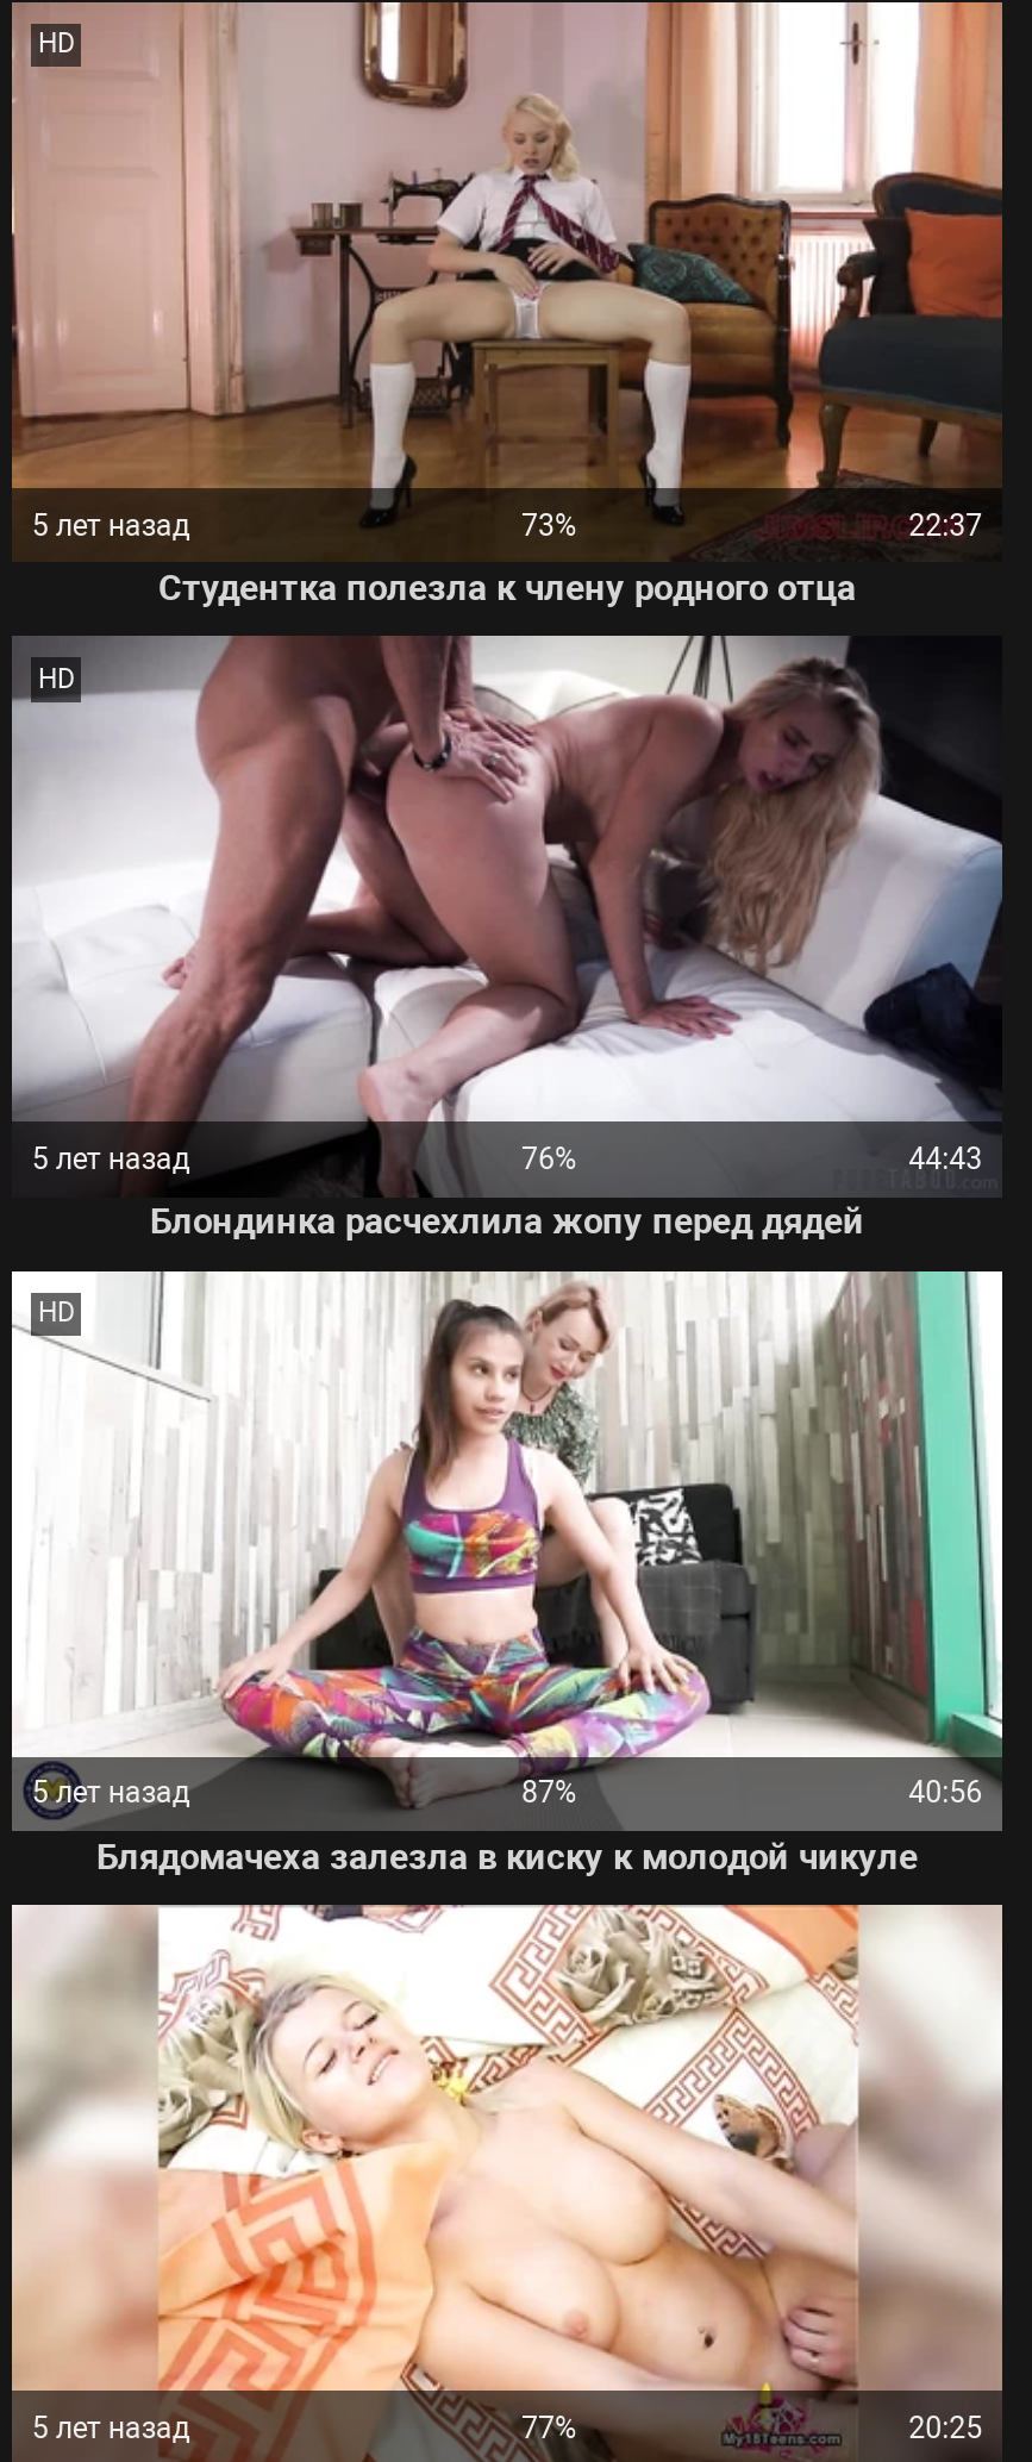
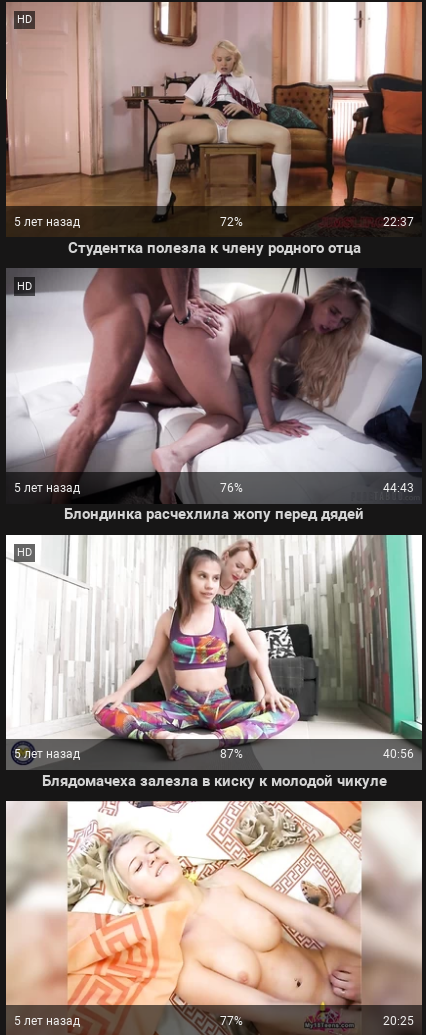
- 73%
+ 72%
